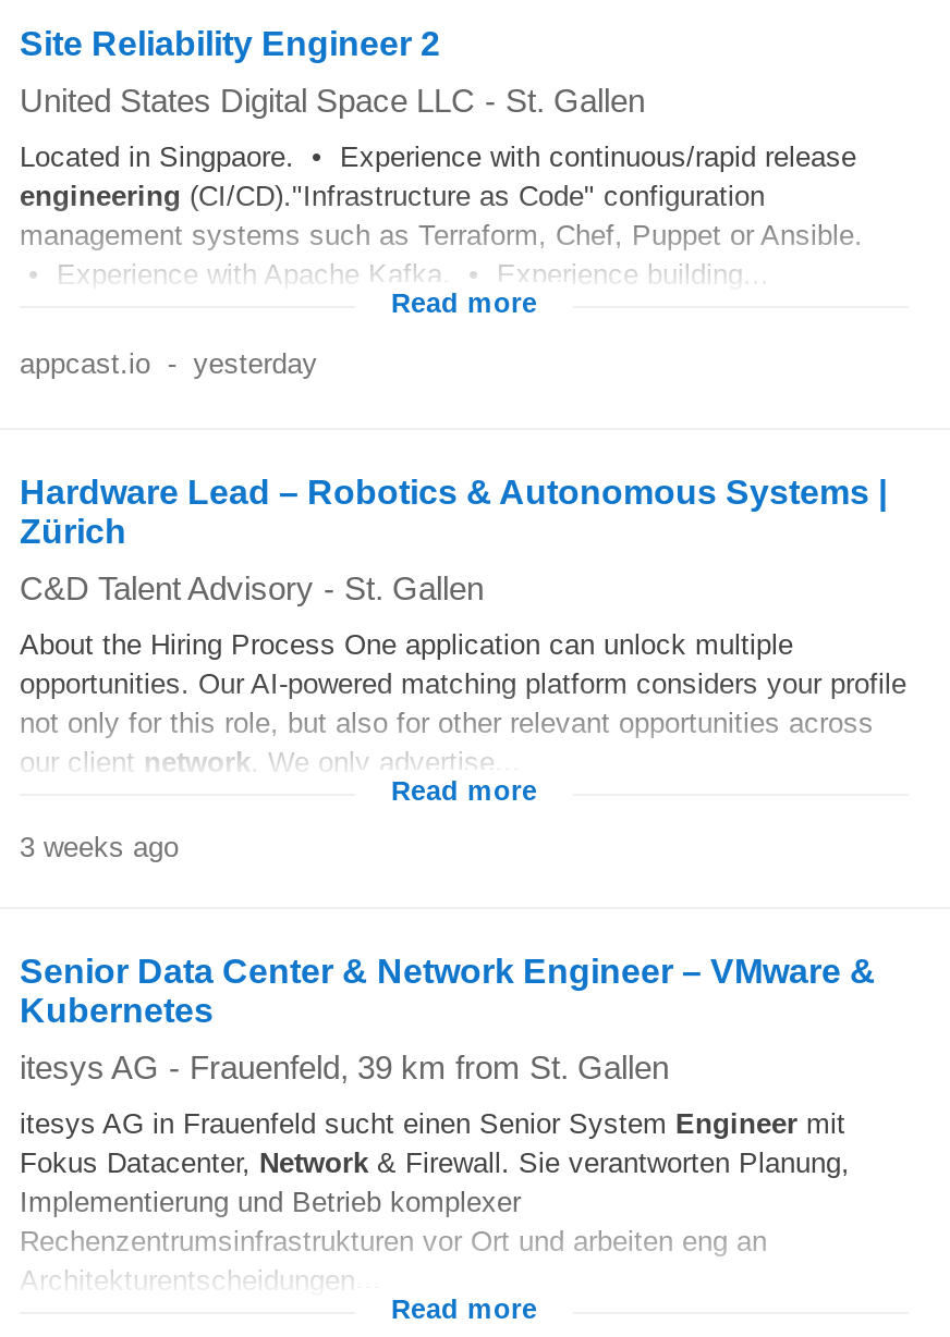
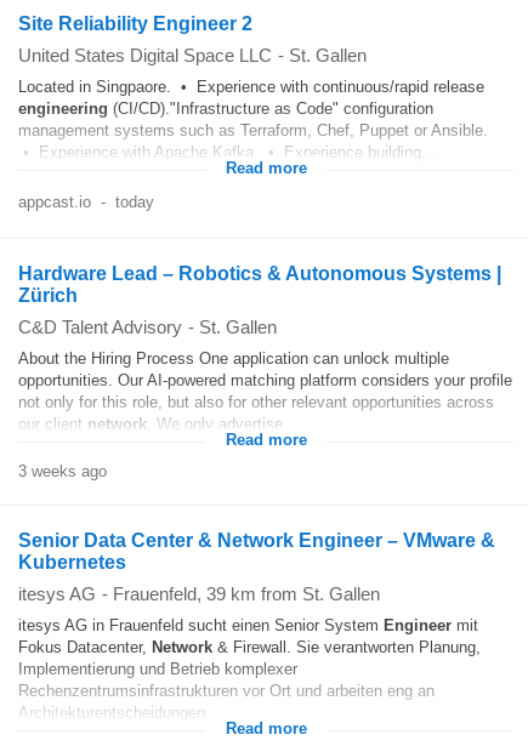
- appcast.io - yesterday
+ appcast.io - today
